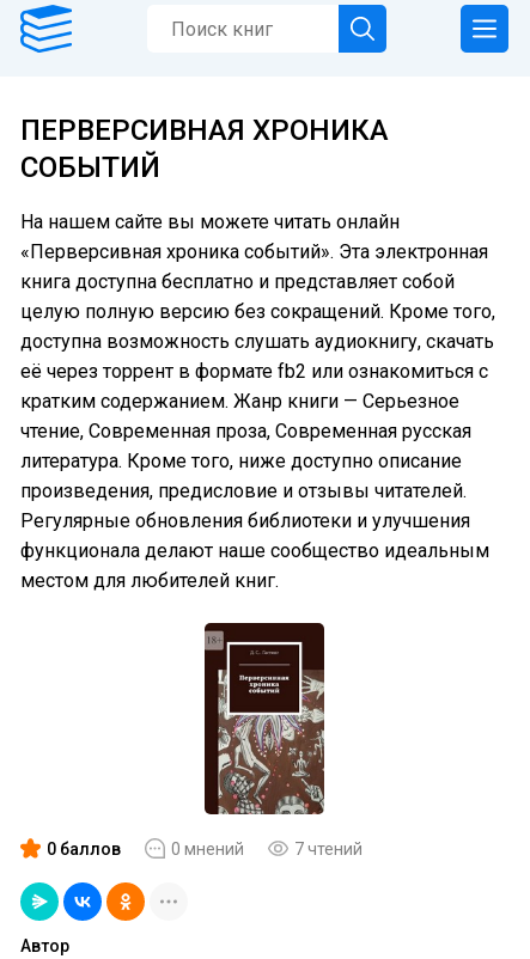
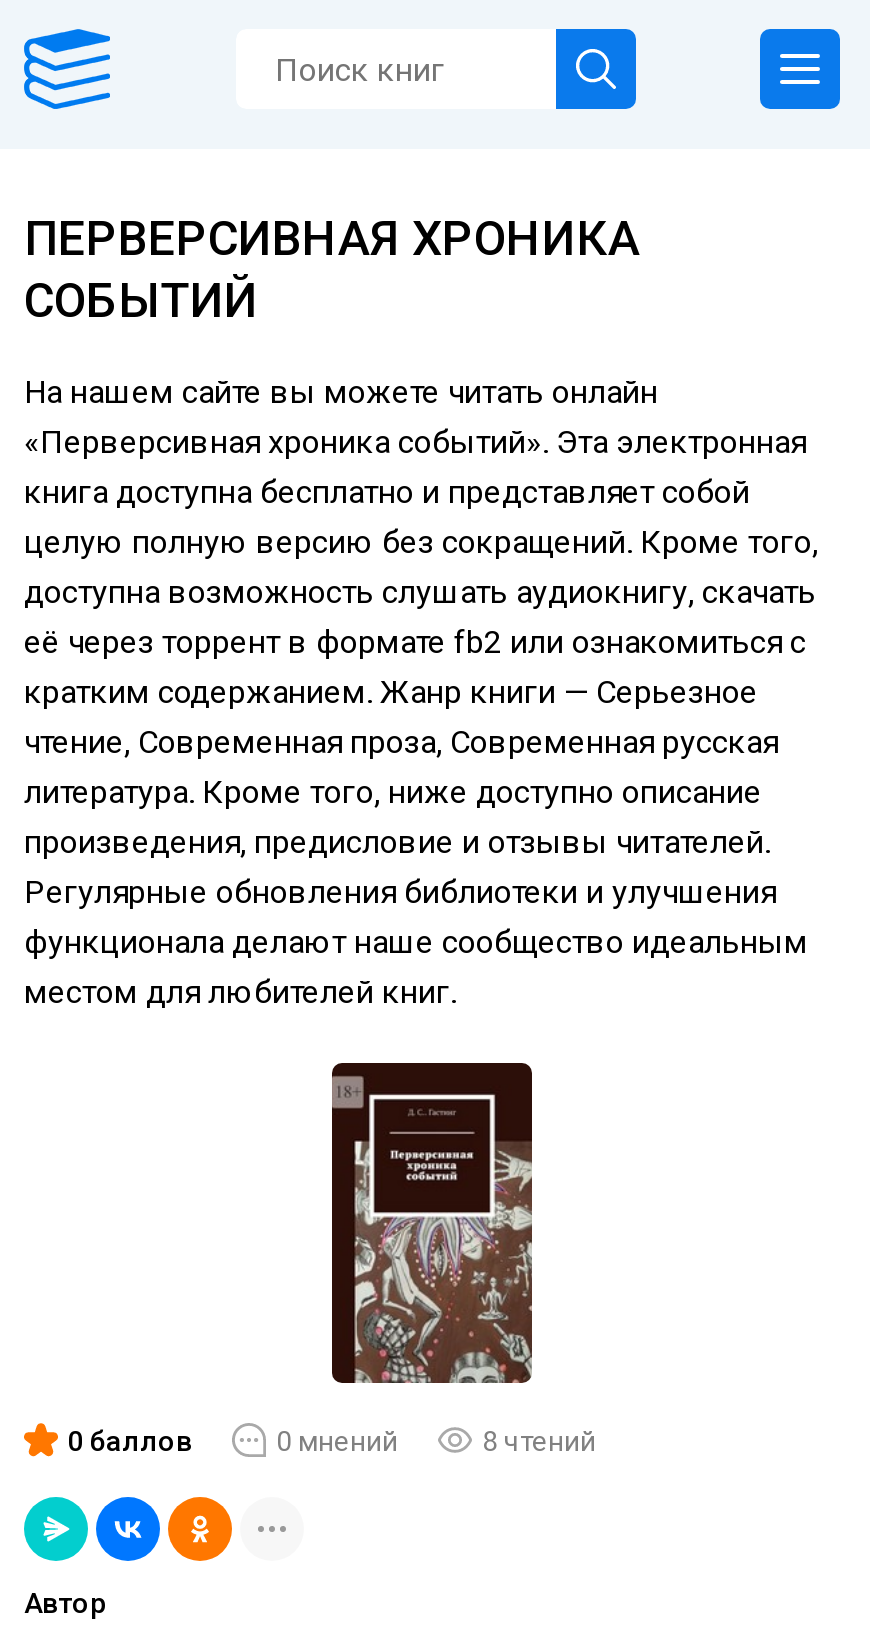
- 7 чтений
+ 8 чтений
